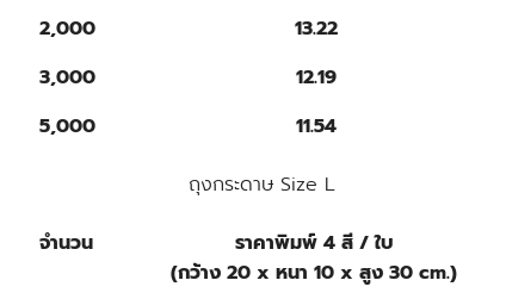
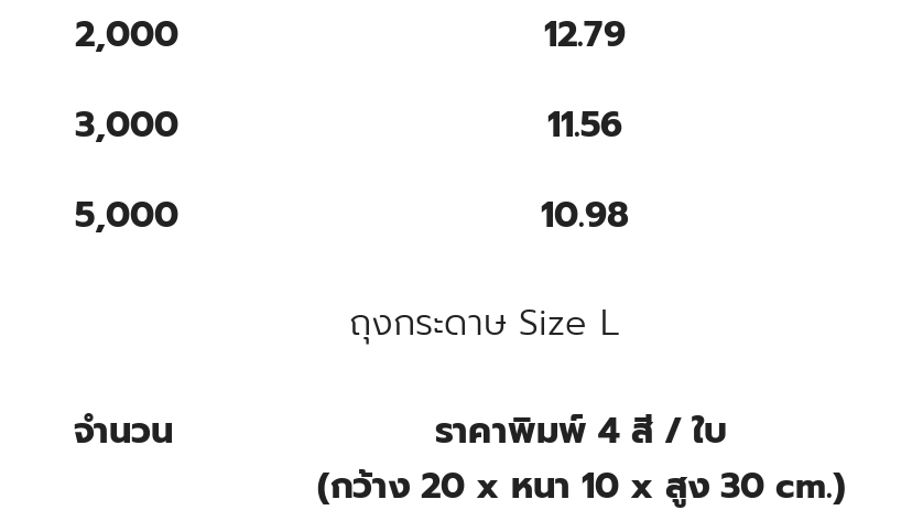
- 13.22
+ 12.79

- 12.19
+ 11.56

- 11.54
+ 10.98
